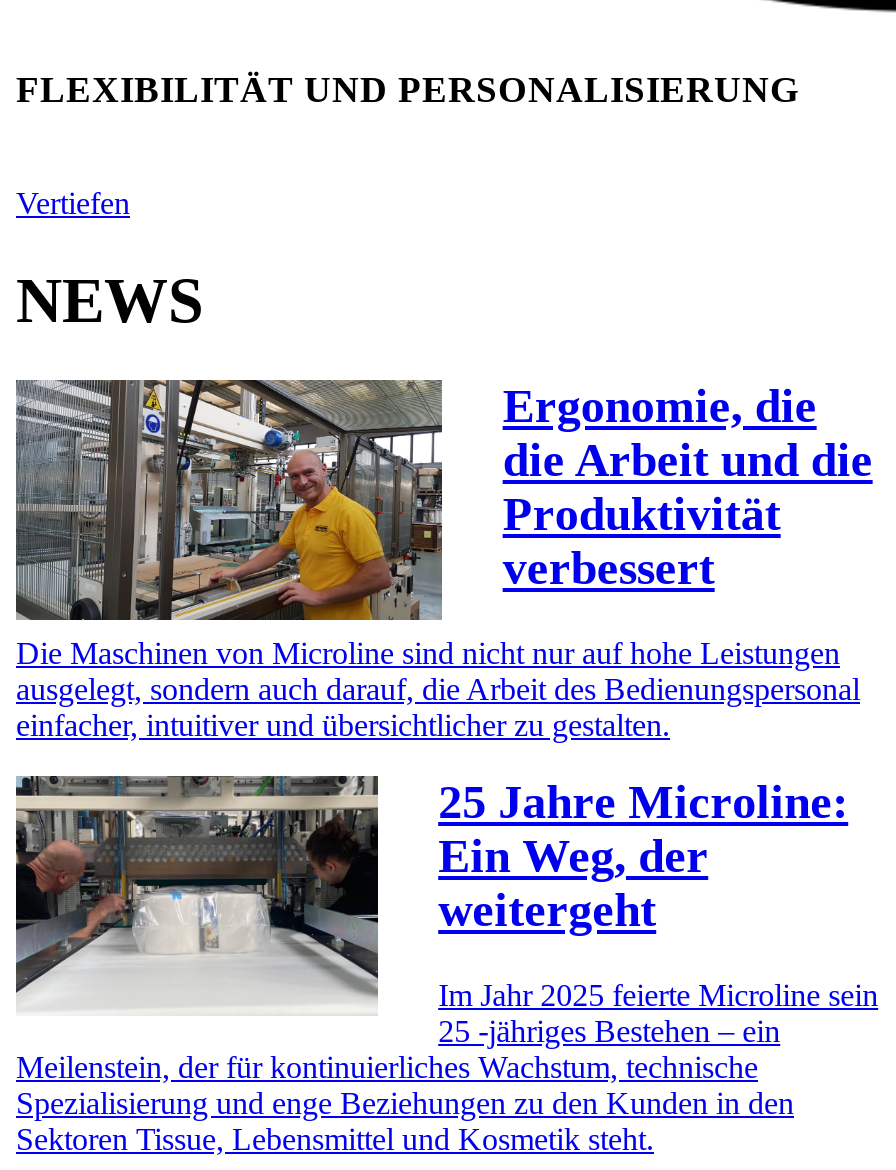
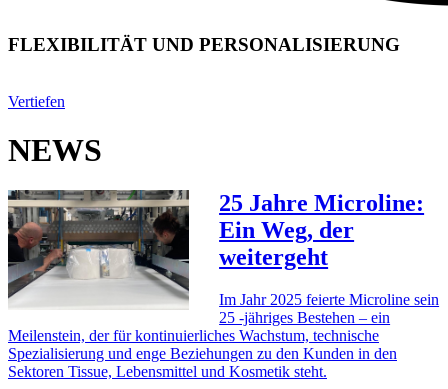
- [image]
- Ergonomie, die
- die Arbeit und die
- Produktivität
- verbessert
- Die Maschinen von Microline sind nicht nur auf hohe Leistungen
- ausgelegt, sondern auch darauf, die Arbeit des Bedienungspersonal
- einfacher, intuitiver und übersichtlicher zu gestalten.
